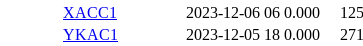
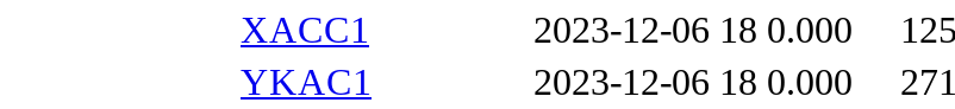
- 2023-12-06 06 0.000
+ 2023-12-06 18 0.000

- 2023-12-05 18 0.000
+ 2023-12-06 18 0.000
